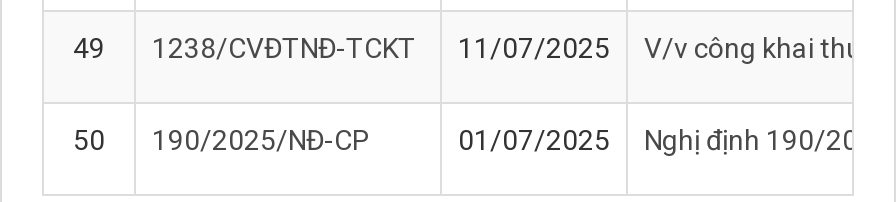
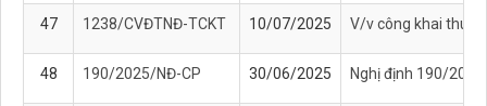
- 49
+ 47

- 11/07/2025
+ 10/07/2025

- 50 190/2025/NĐ-CP
+ 48 190/2025/NĐ-CP

- 01/07/2025
+ 30/06/2025
